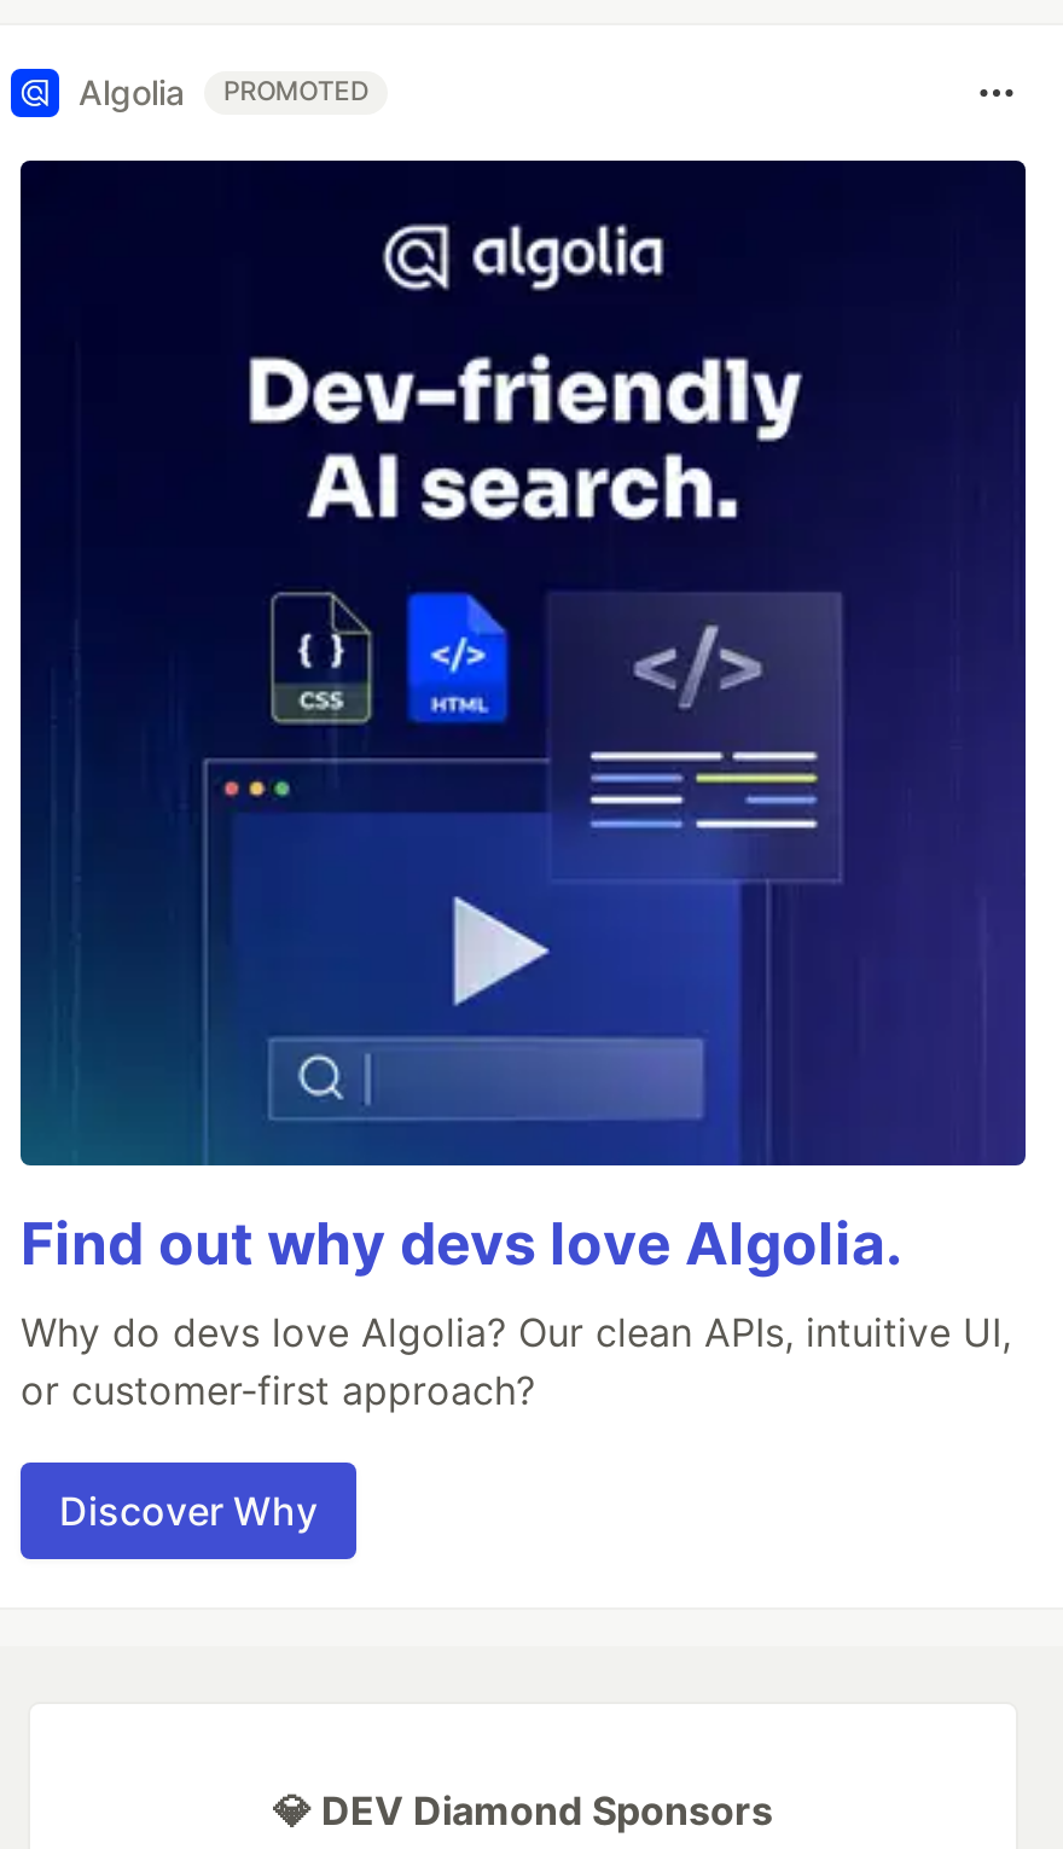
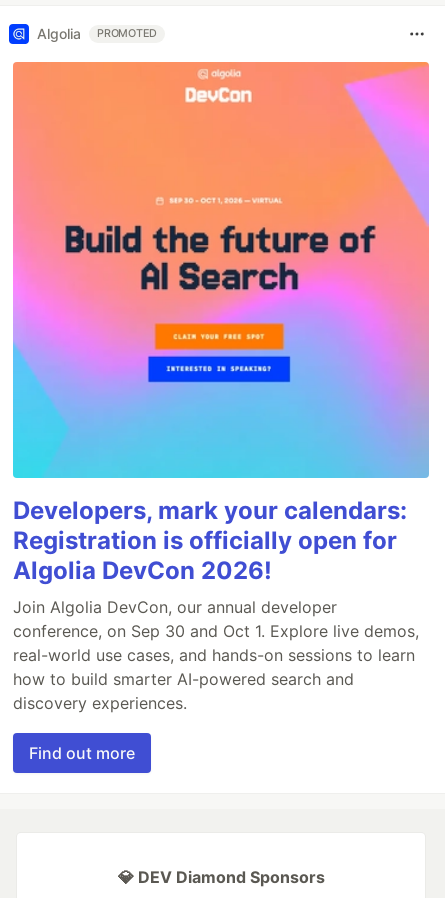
- [image]
- Find out why devs love Algolia.
- Why do devs love Algolia? Our clean APIs, intuitive UI,
- or customer-first approach?
+ [image]
+ Developers, mark your calendars:
+ Registration is officially open for
+ Algolia DevCon 2026!
+ Join Algolia DevCon, our annual developer
+ conference, on Sep 30 and Oct 1. Explore live demos,
+ real-world use cases, and hands-on sessions to learn
+ how to build smarter AI-powered search and
+ discovery experiences.

- Discover Why
+ Find out more
